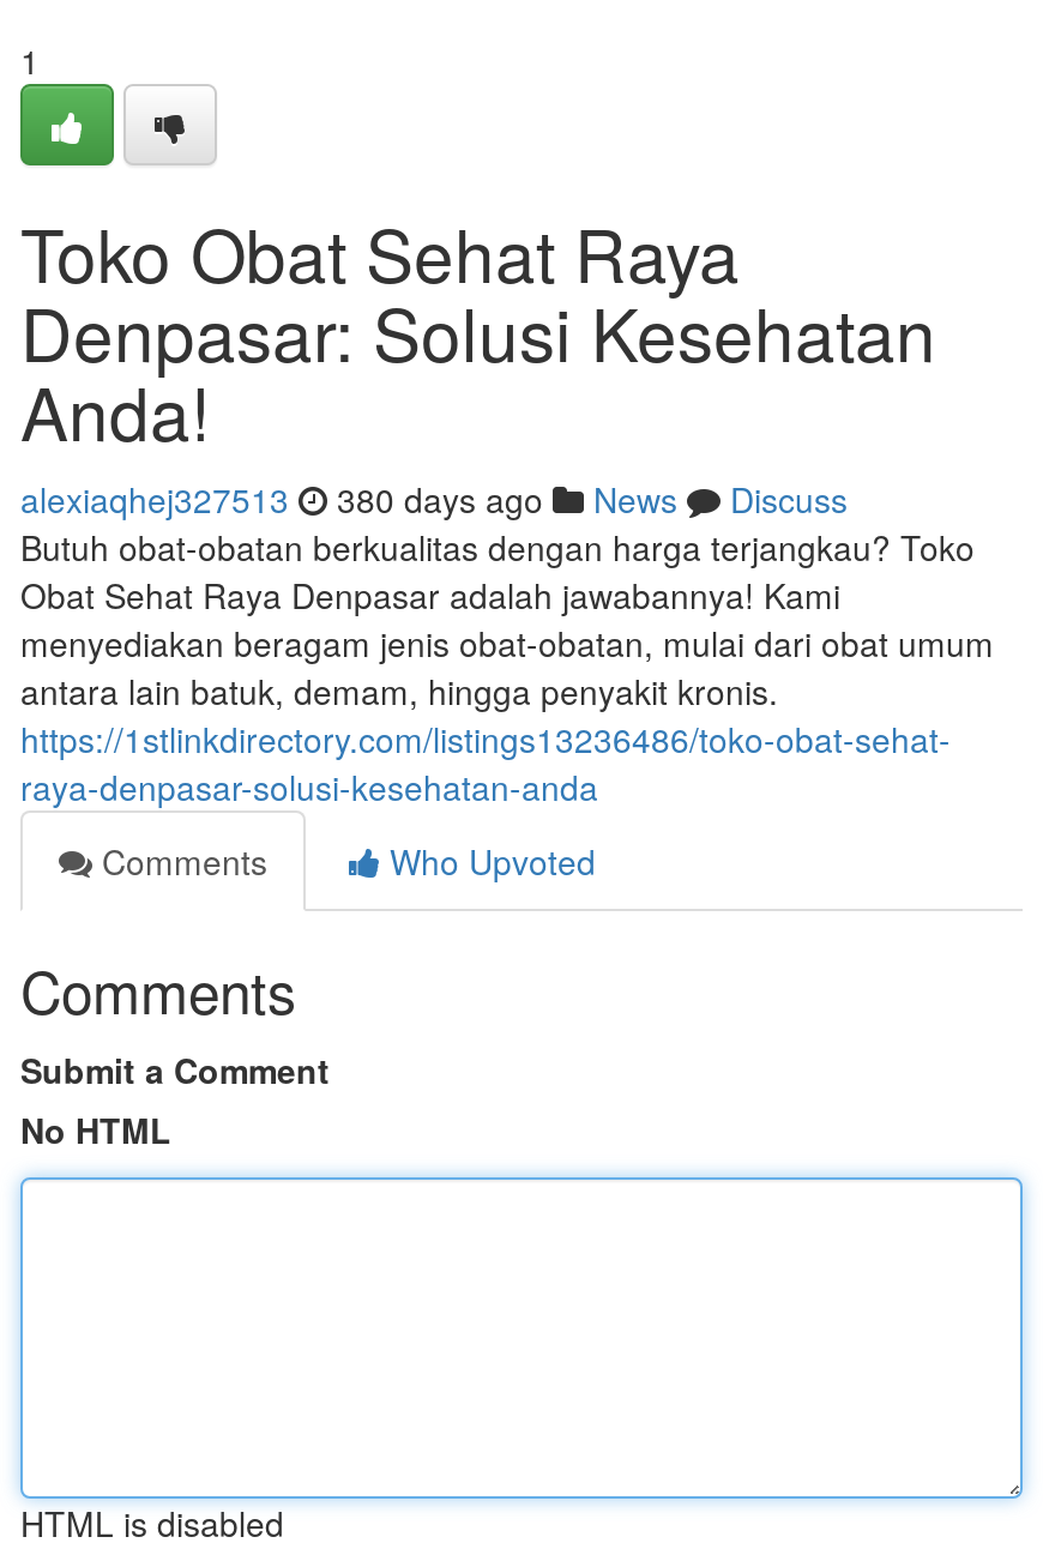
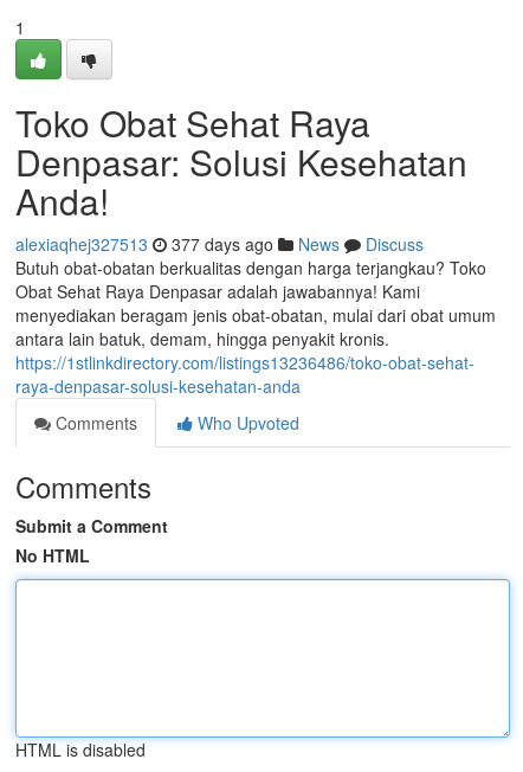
- alexiaqhej327513 380 days ago News Discuss
+ alexiaqhej327513 377 days ago News Discuss
